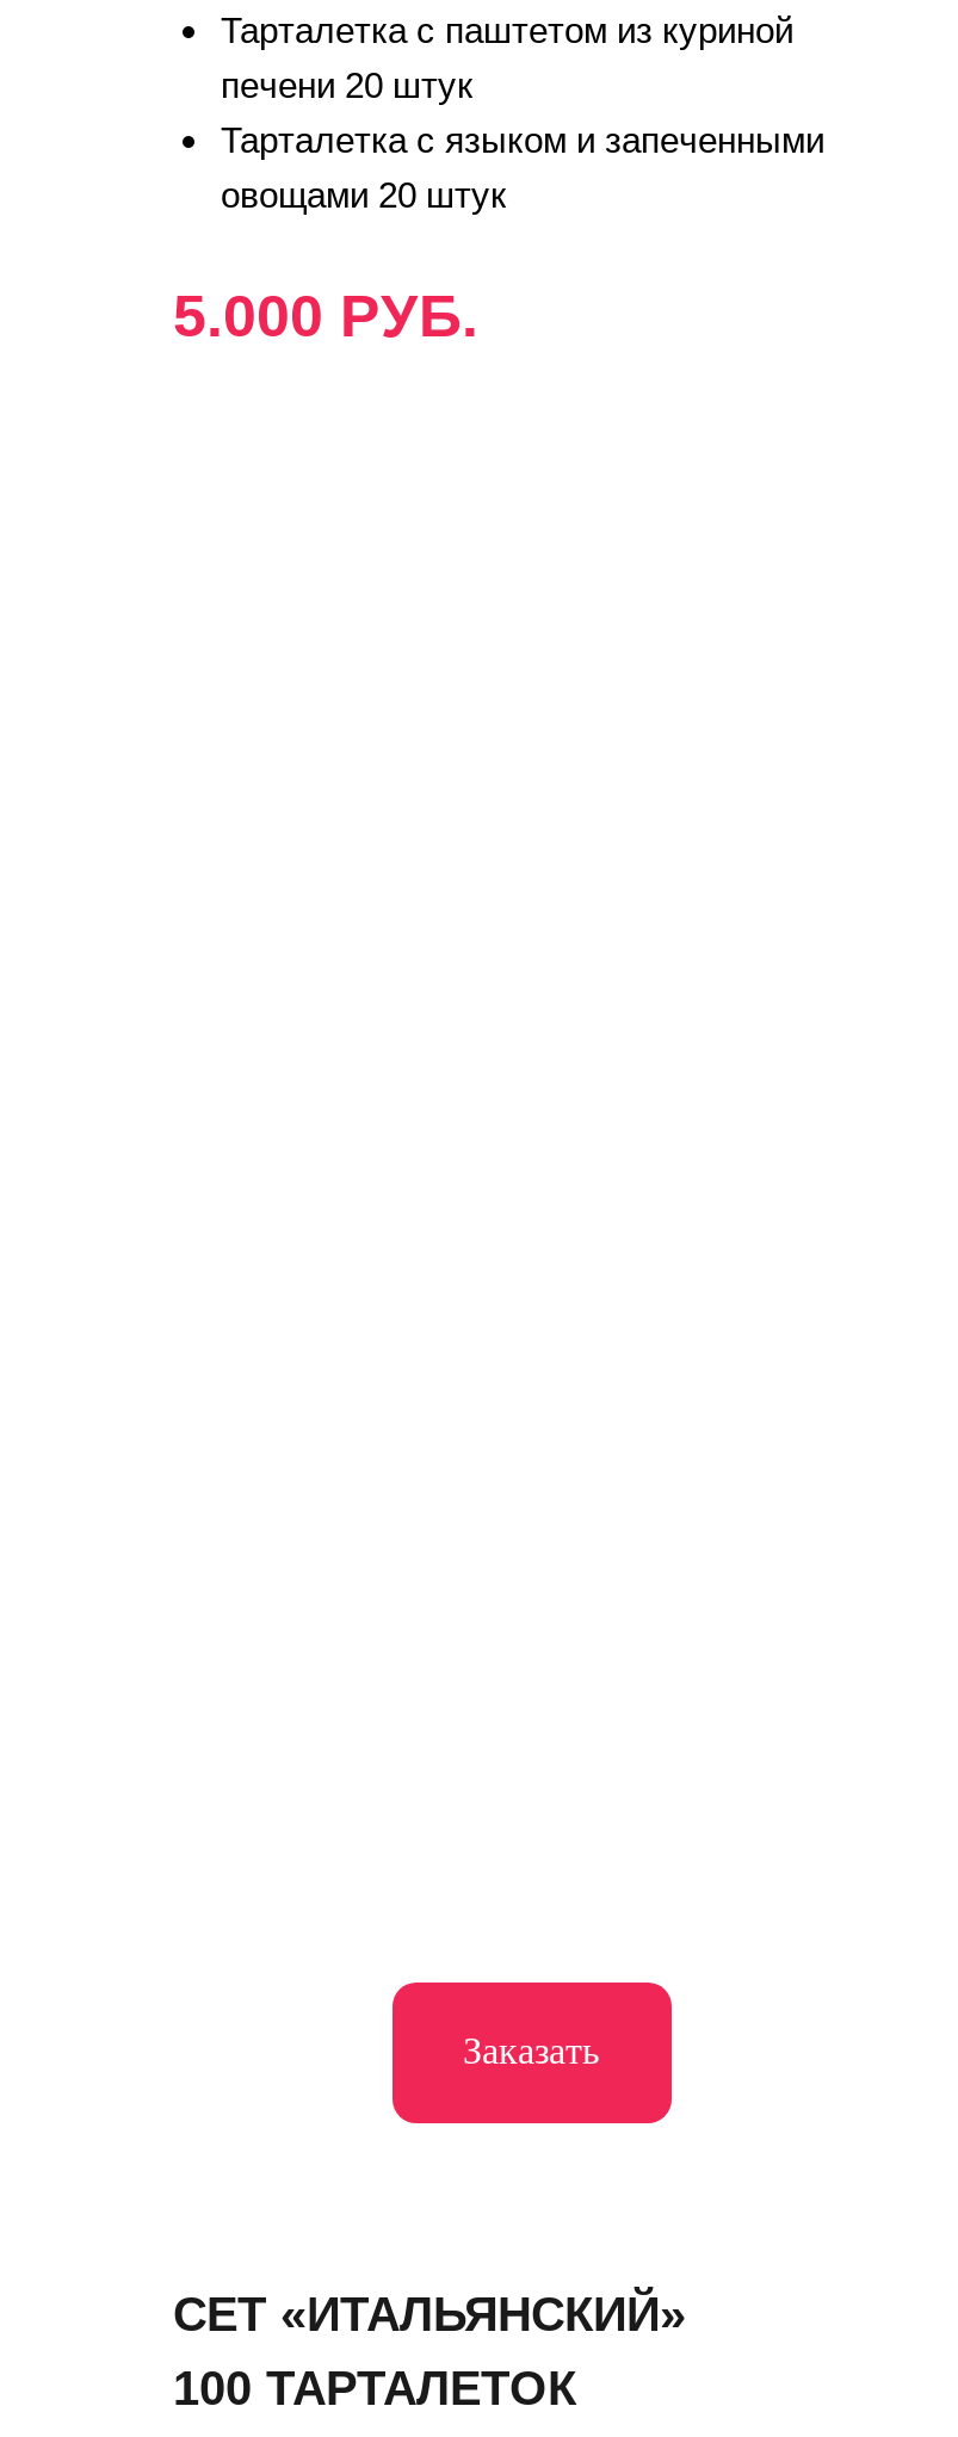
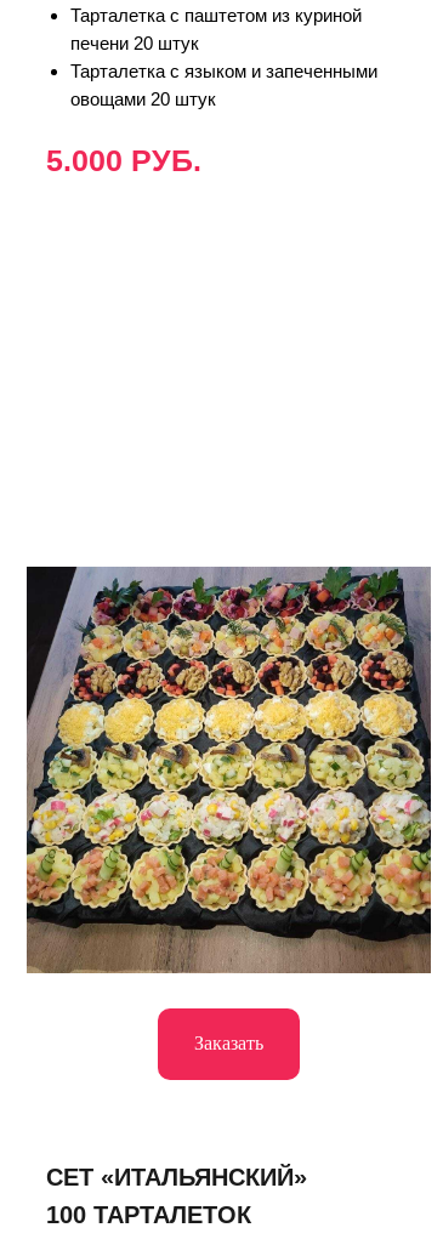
+ [image]
